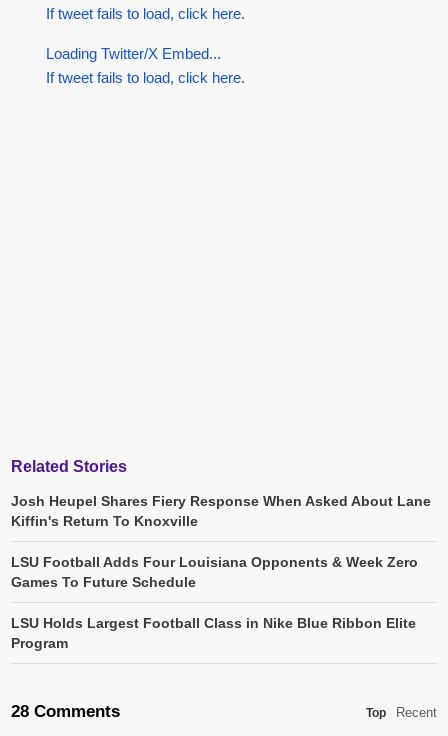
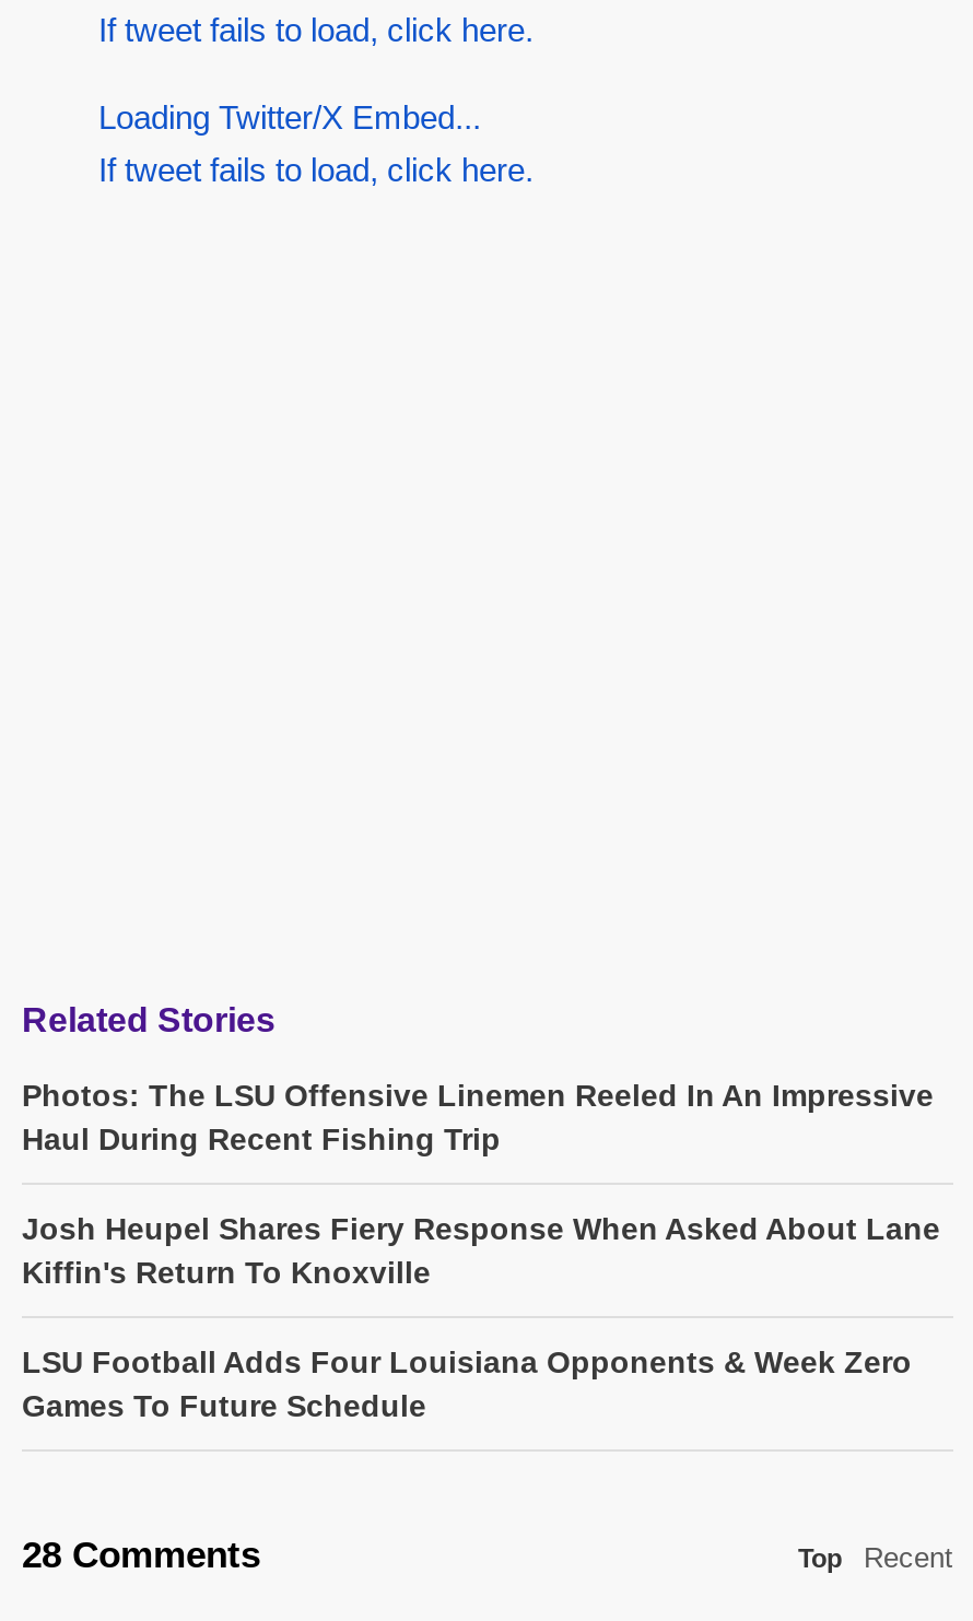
+ Photos: The LSU Offensive Linemen Reeled In An Impressive
+ Haul During Recent Fishing Trip

moved down: Josh Heupel Shares Fiery Response When Asked About Lane | Kiffin's Return To Knoxville | LSU Football Adds Four Louisiana Opponents & Week Zero | Games To Future Schedule

- LSU Holds Largest Football Class in Nike Blue Ribbon Elite
- Program
